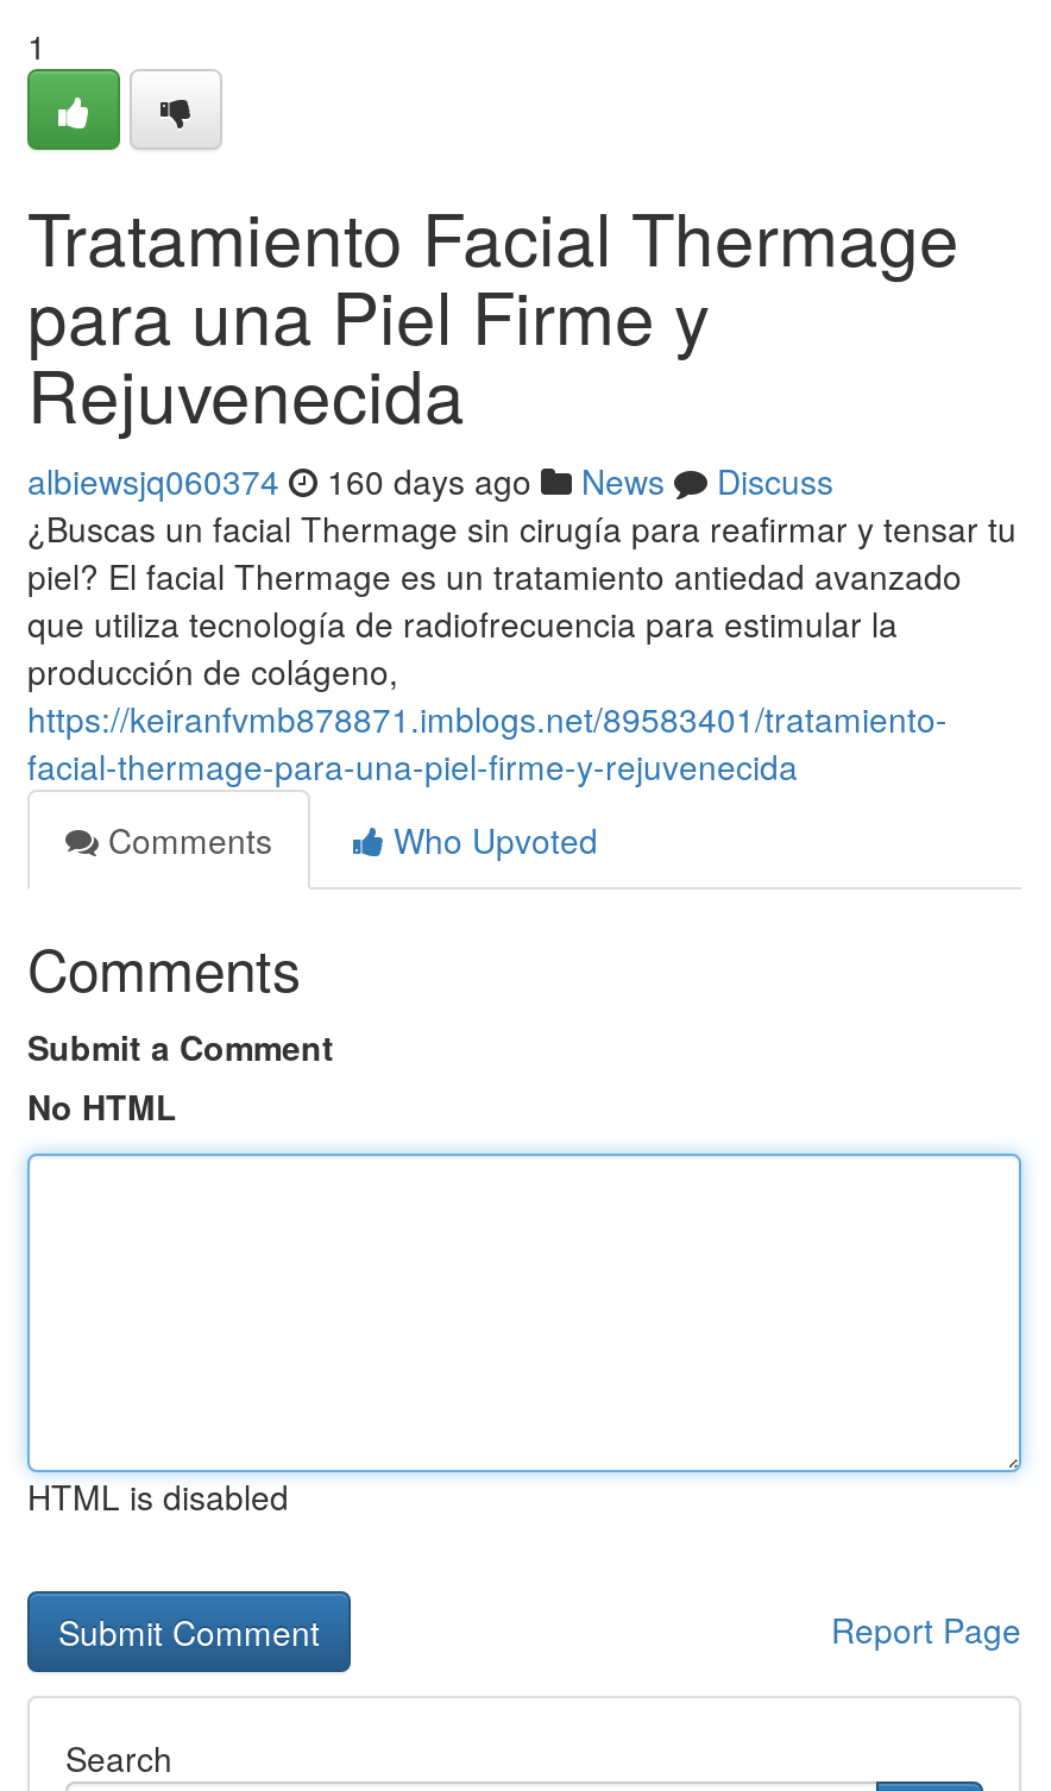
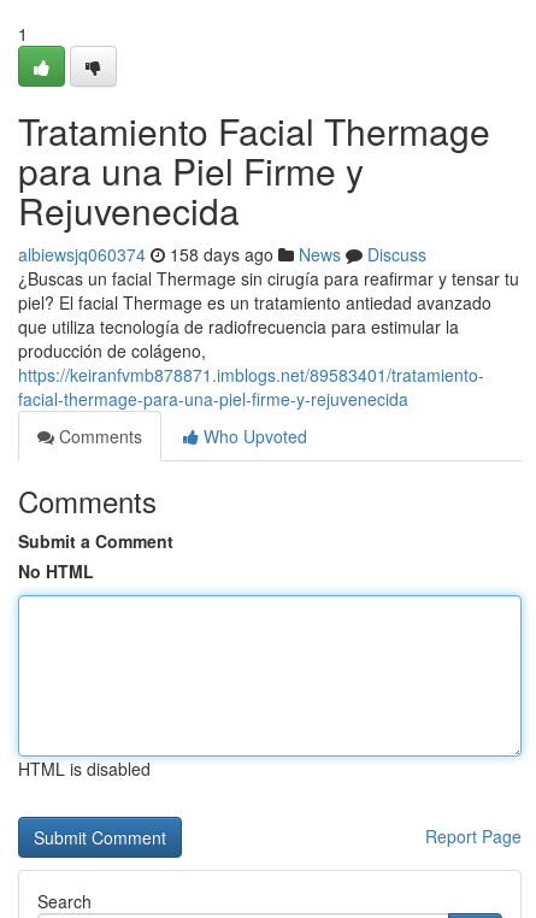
- albiewsjq060374 160 days ago News Discuss
+ albiewsjq060374 158 days ago News Discuss
